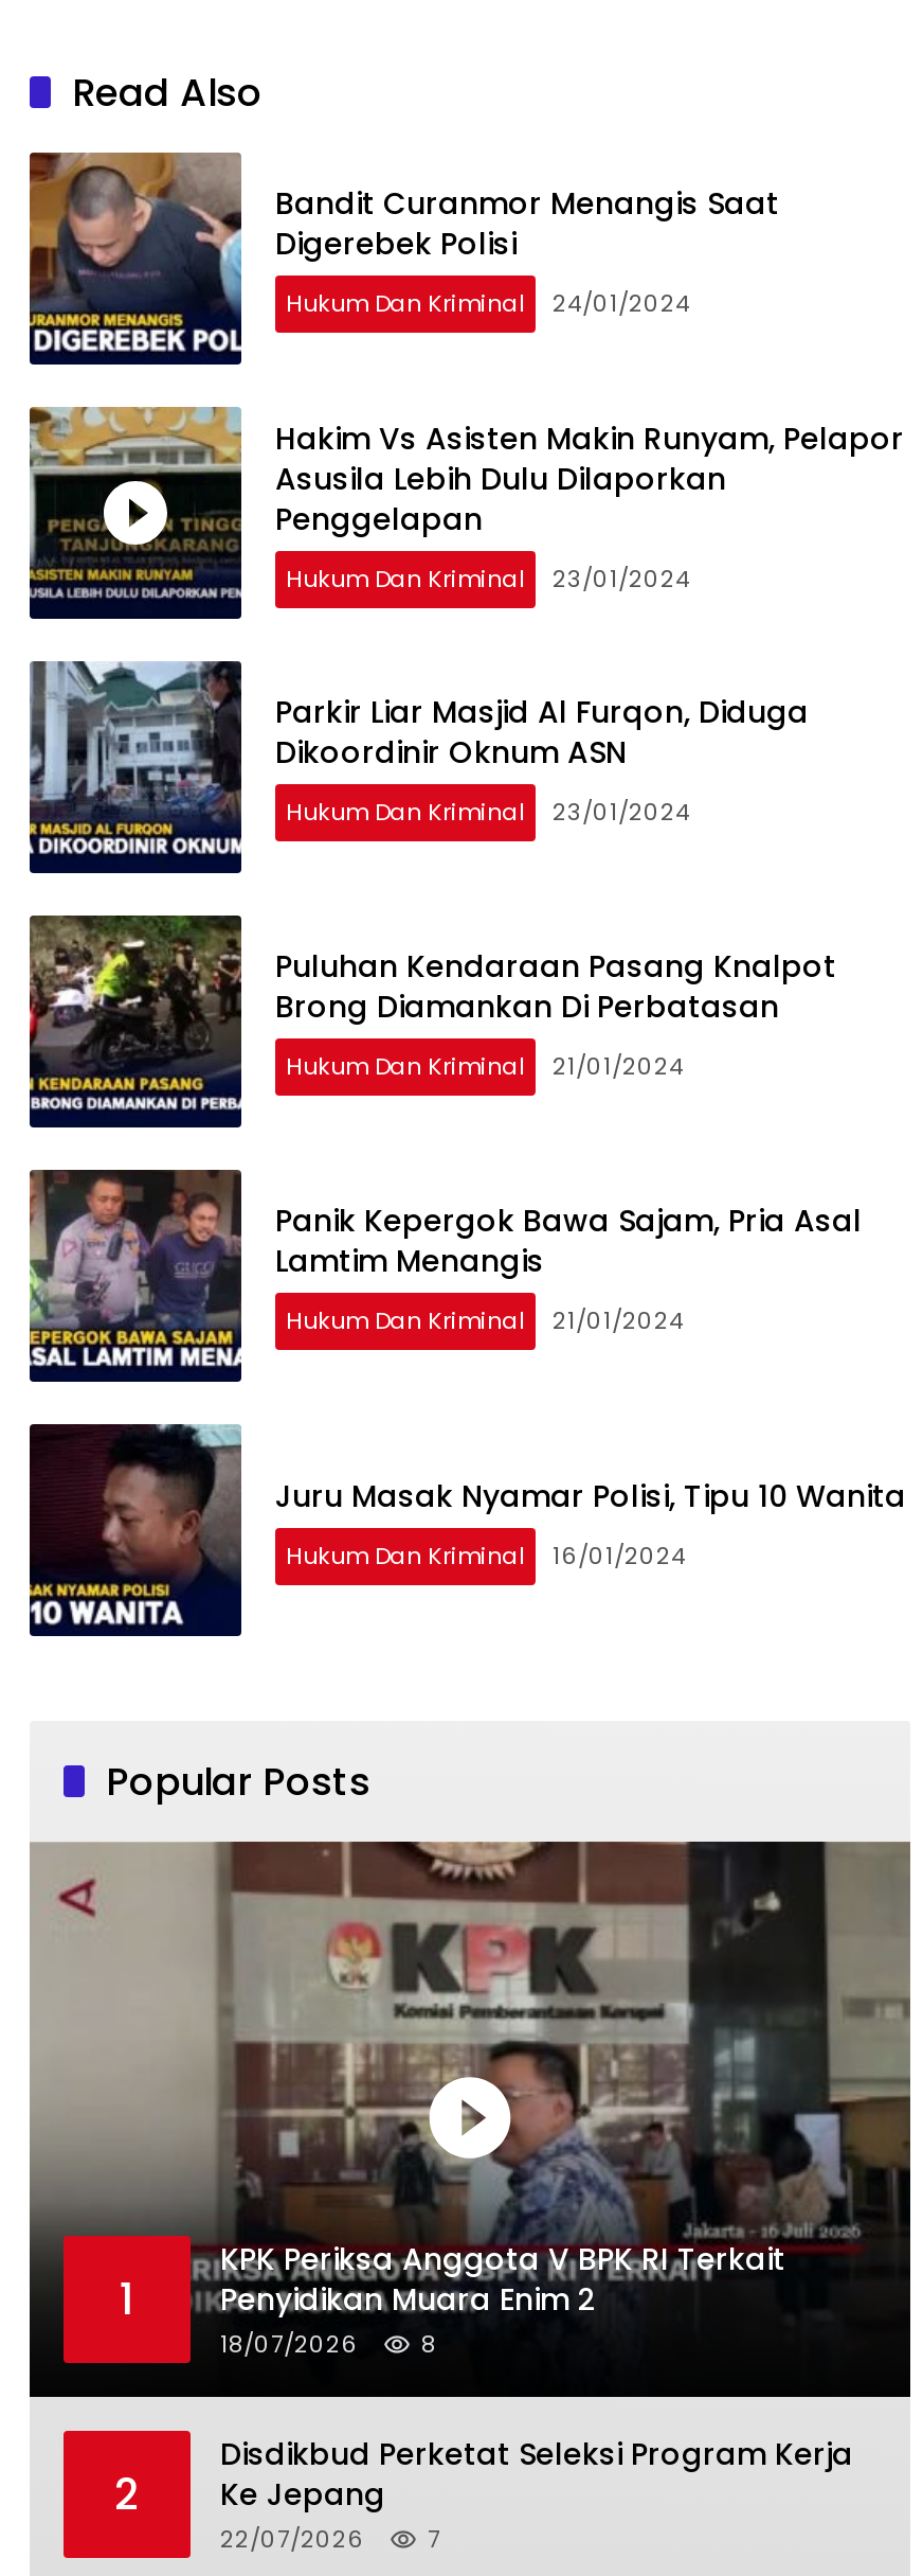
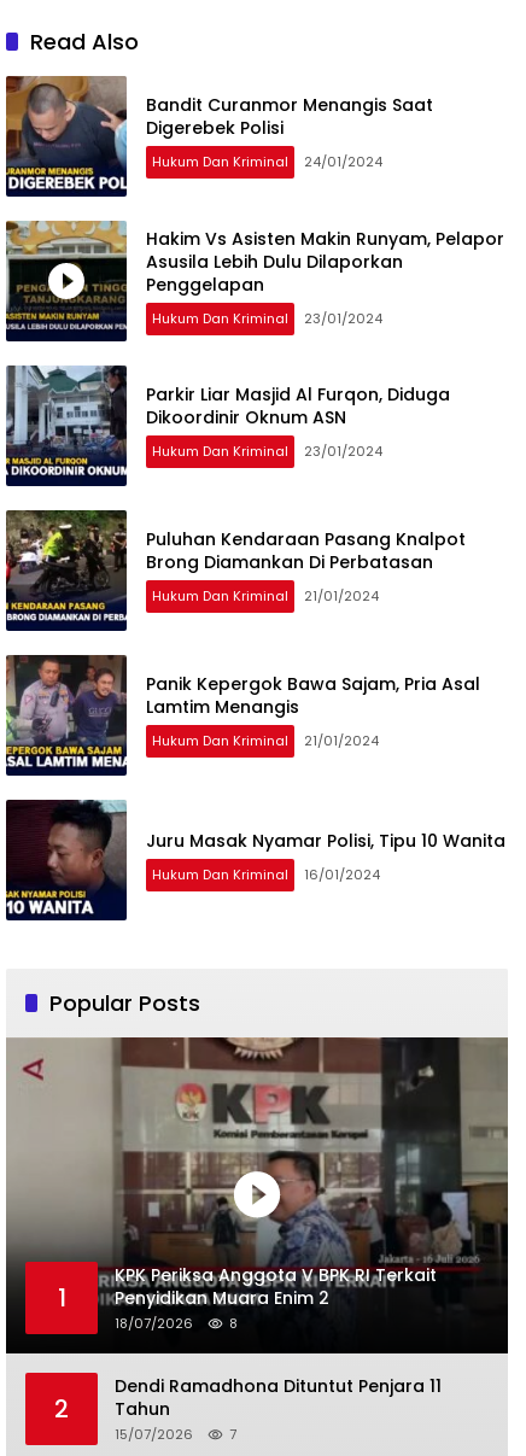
- Disdikbud Perketat Seleksi Program Kerja
- Ke Jepang
- 22/07/2026
+ Dendi Ramadhona Dituntut Penjara 11
+ Tahun
+ 15/07/2026
